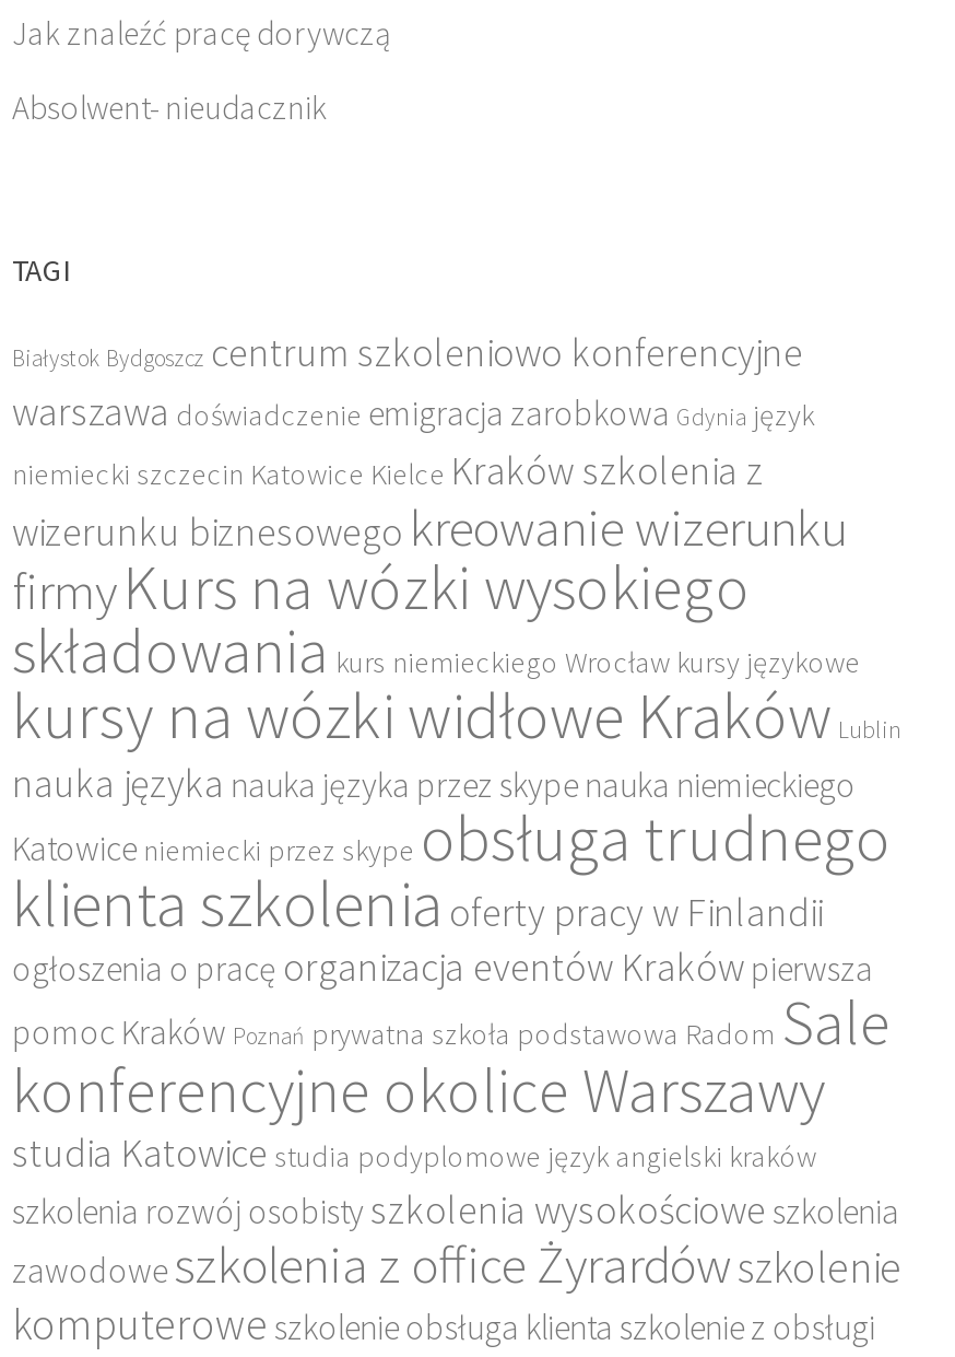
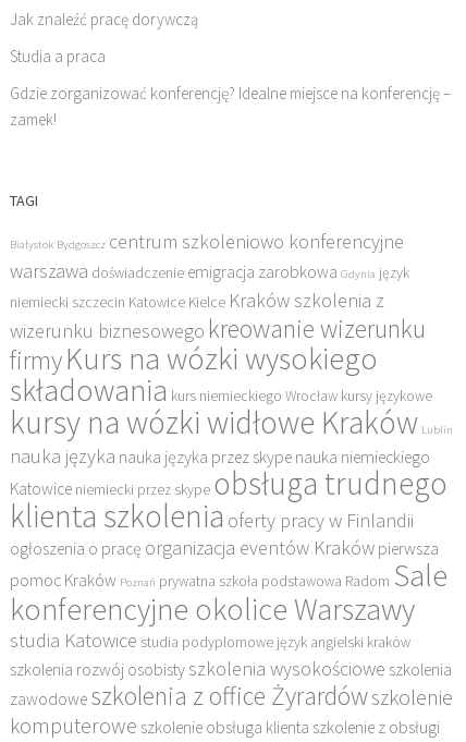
- Absolwent- nieudacznik
+ Studia a praca
+ Gdzie zorganizować konferencję? Idealne miejsce na konferencję –
+ zamek!
